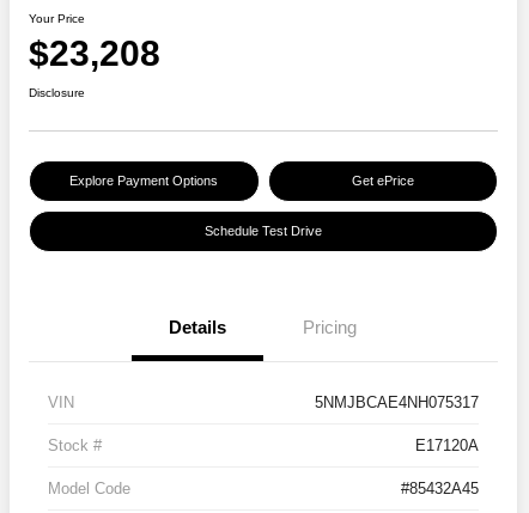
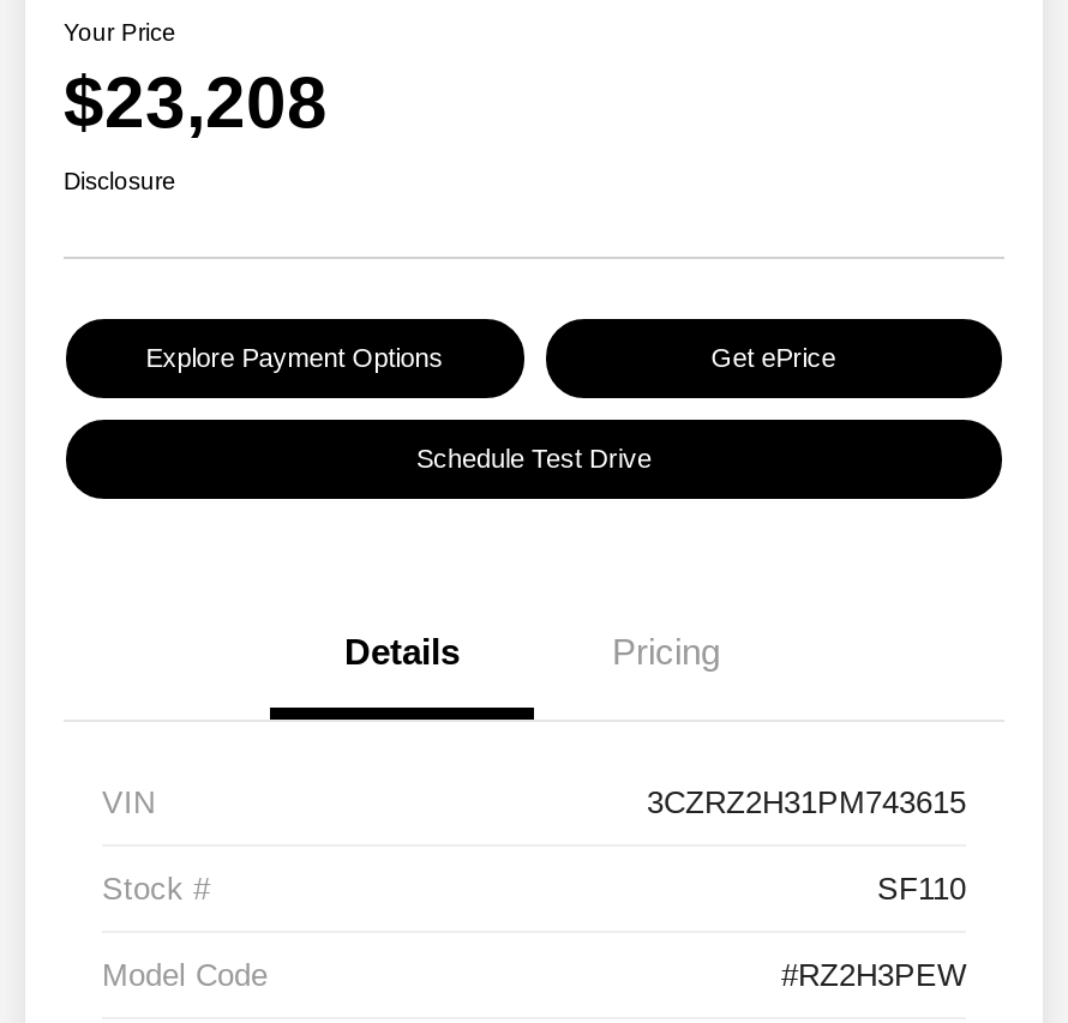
- 5NMJBCAE4NH075317
+ 3CZRZ2H31PM743615

- E17120A
+ SF110

- #85432A45
+ #RZ2H3PEW
